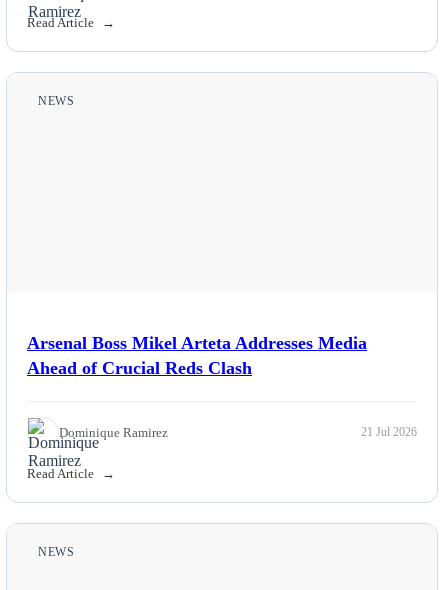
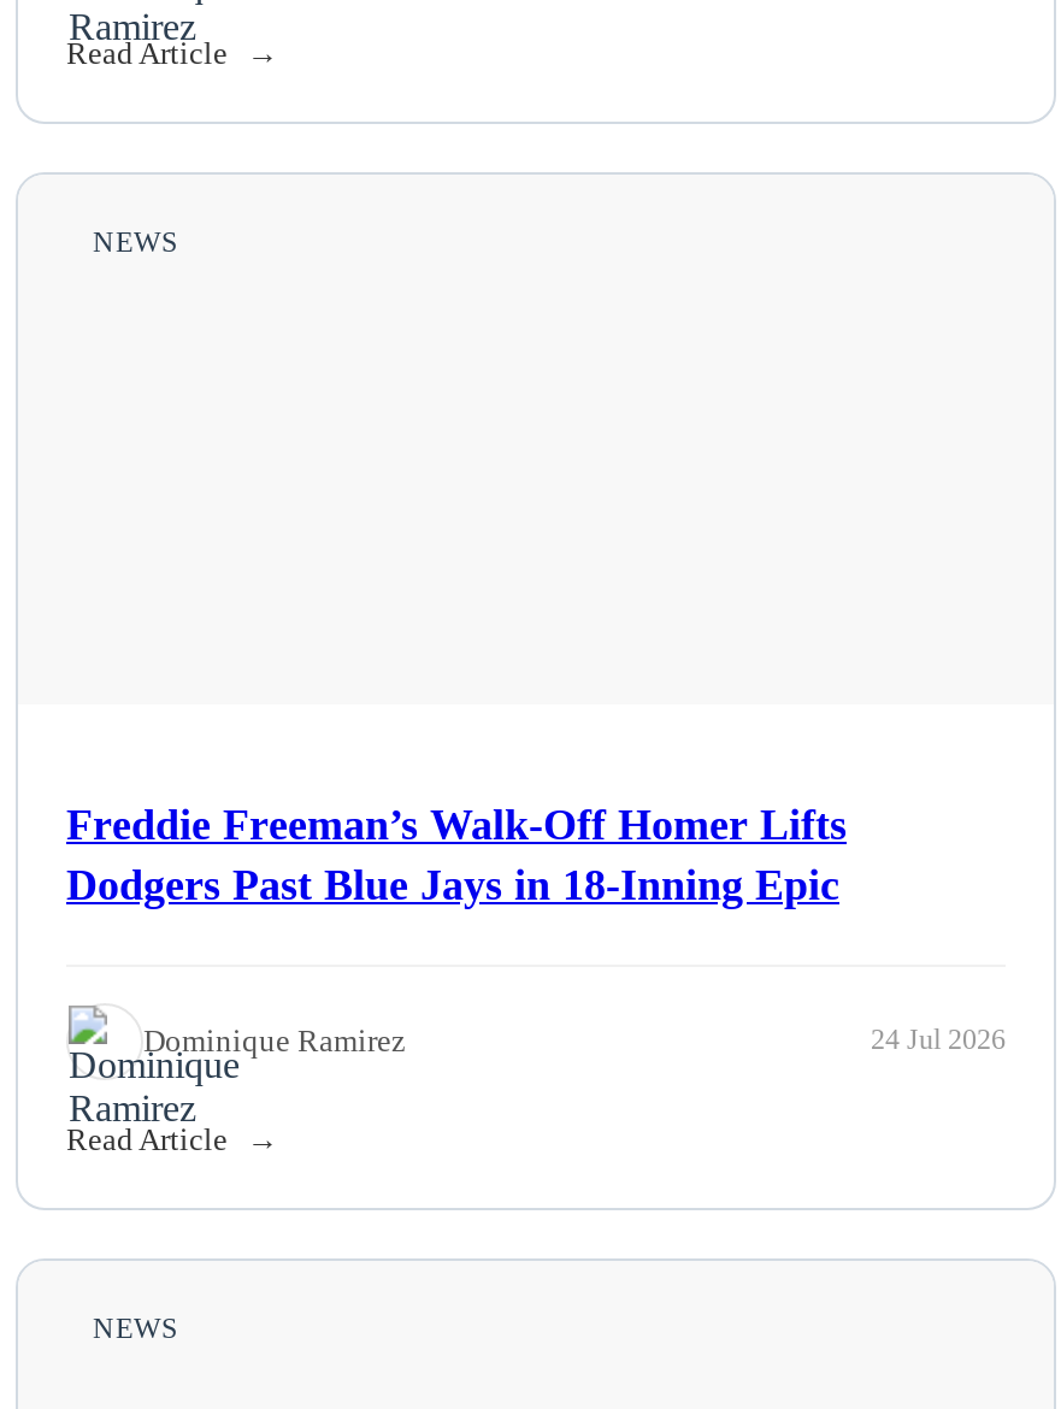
- Arsenal Boss Mikel Arteta Addresses Media
- Ahead of Crucial Reds Clash
+ Freddie Freeman’s Walk-Off Homer Lifts
+ Dodgers Past Blue Jays in 18-Inning Epic

- 21 Jul 2026
+ 24 Jul 2026
